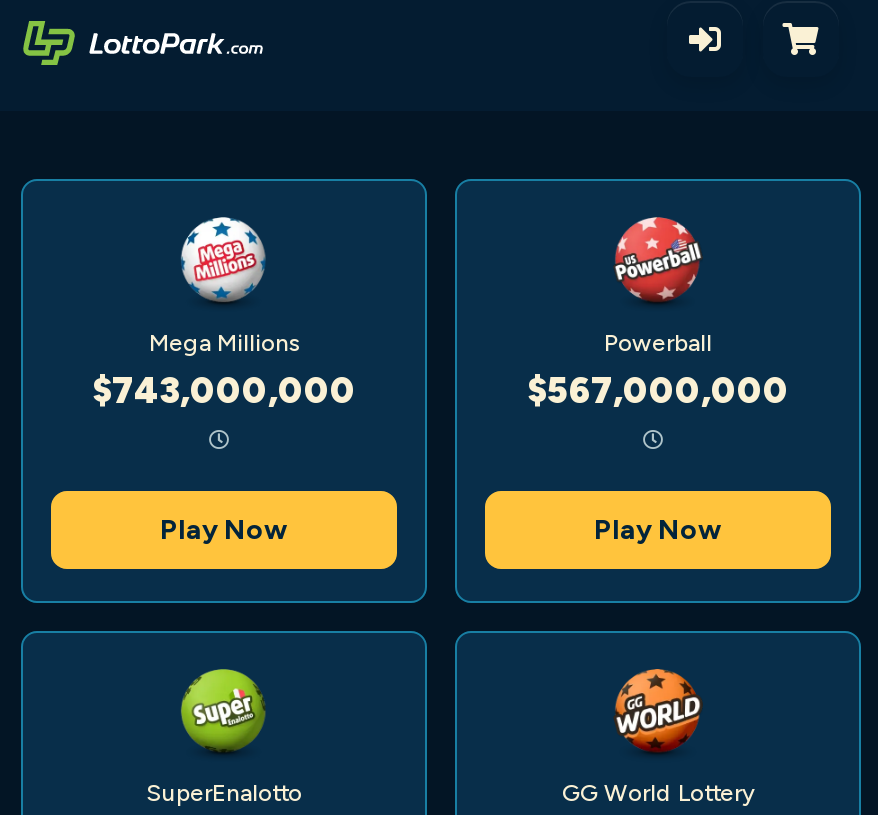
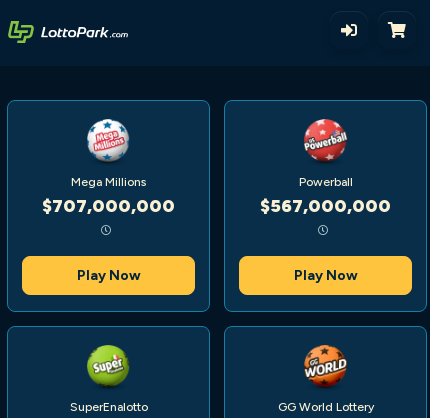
- $743,000,000
+ $707,000,000
